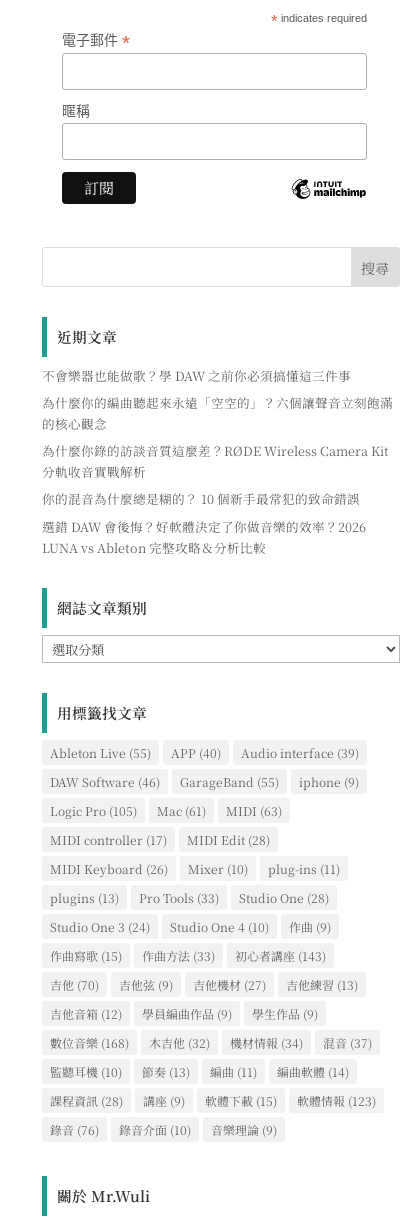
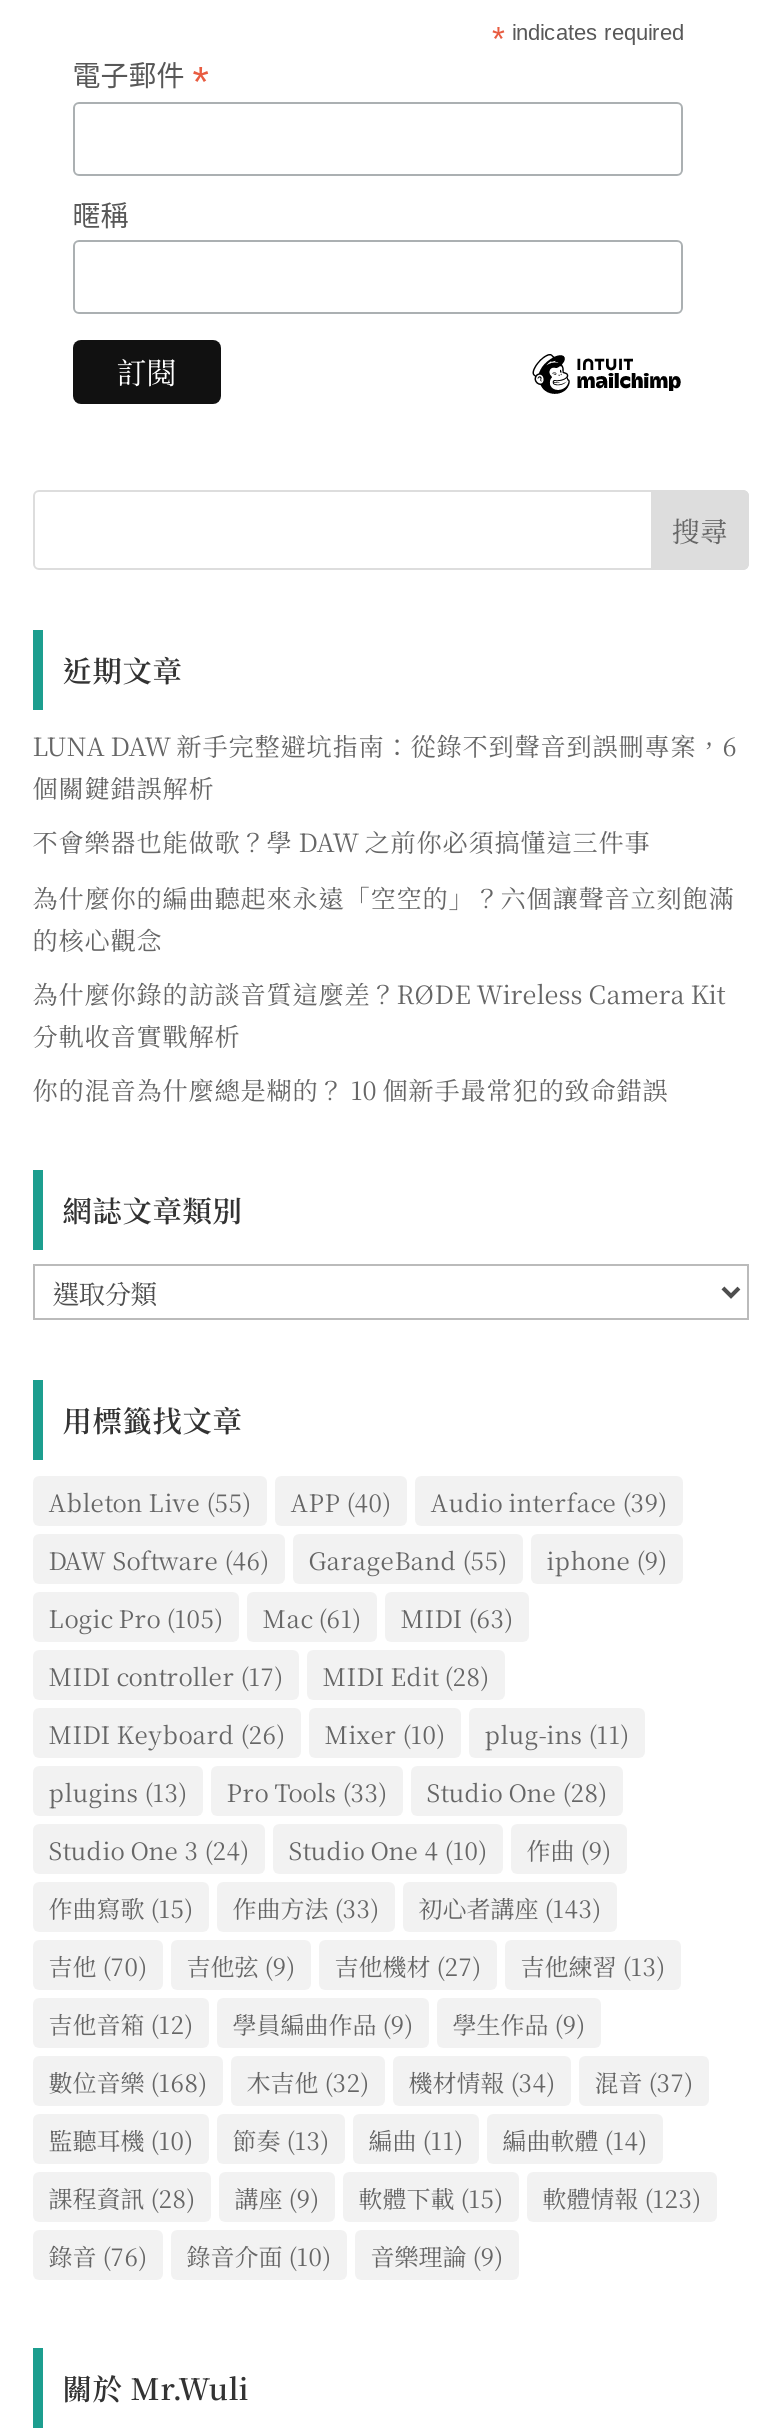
+ LUNA DAW 新手完整避坑指南：從錄不到聲音到誤刪專案，6
+ 個關鍵錯誤解析

moved down: 不會樂器也能做歌？學 DAW 之前你必須搞懂這三件事 | 為什麼你的編曲聽起來永遠「空空的」？六個讓聲音立刻飽滿 | 的核心觀念 | 為什麼你錄的訪談音質這麼差？RØDE Wireless Camera Kit | 分軌收音實戰解析 | 你的混音為什麼總是糊的？ 10 個新手最常犯的致命錯誤

- 選錯 DAW 會後悔？好軟體決定了你做音樂的效率？2026
- LUNA vs Ableton 完整攻略＆分析比較
